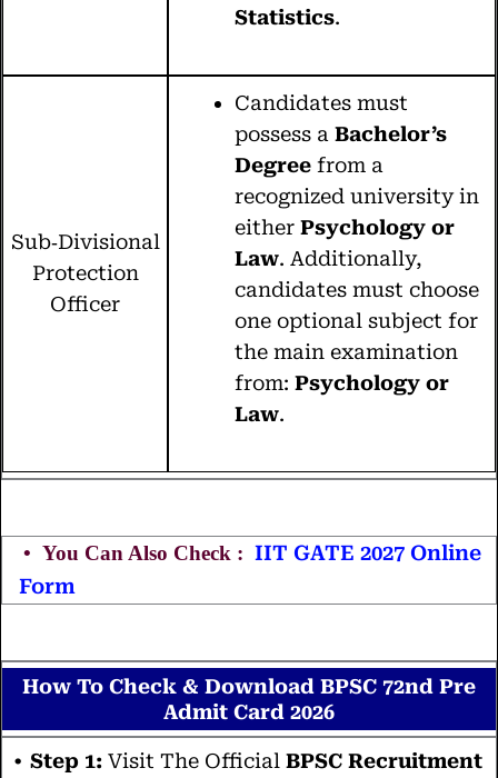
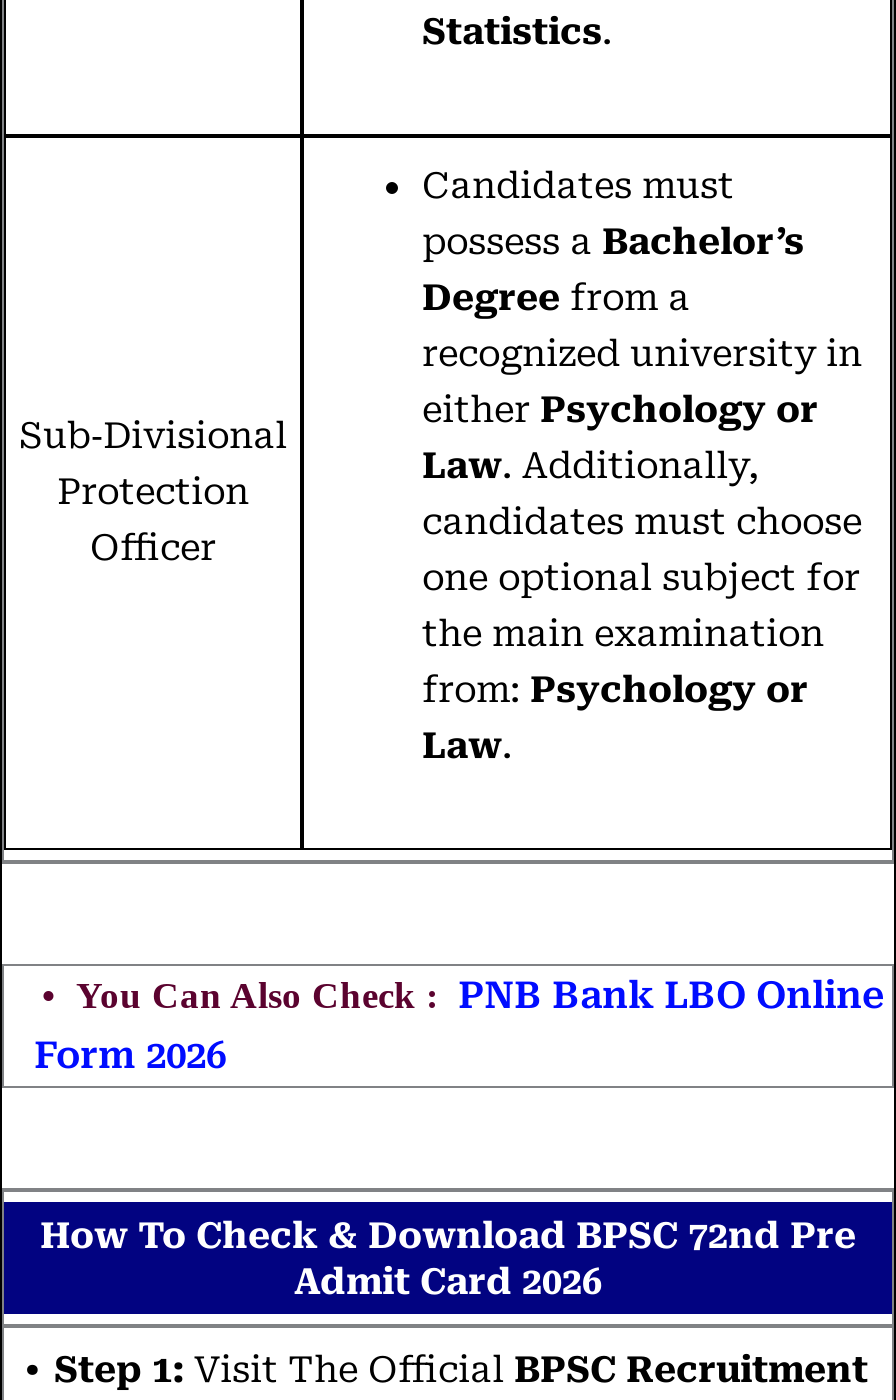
- IIT GATE 2027 Online
- Form
+ PNB Bank LBO Online
+ Form 2026
